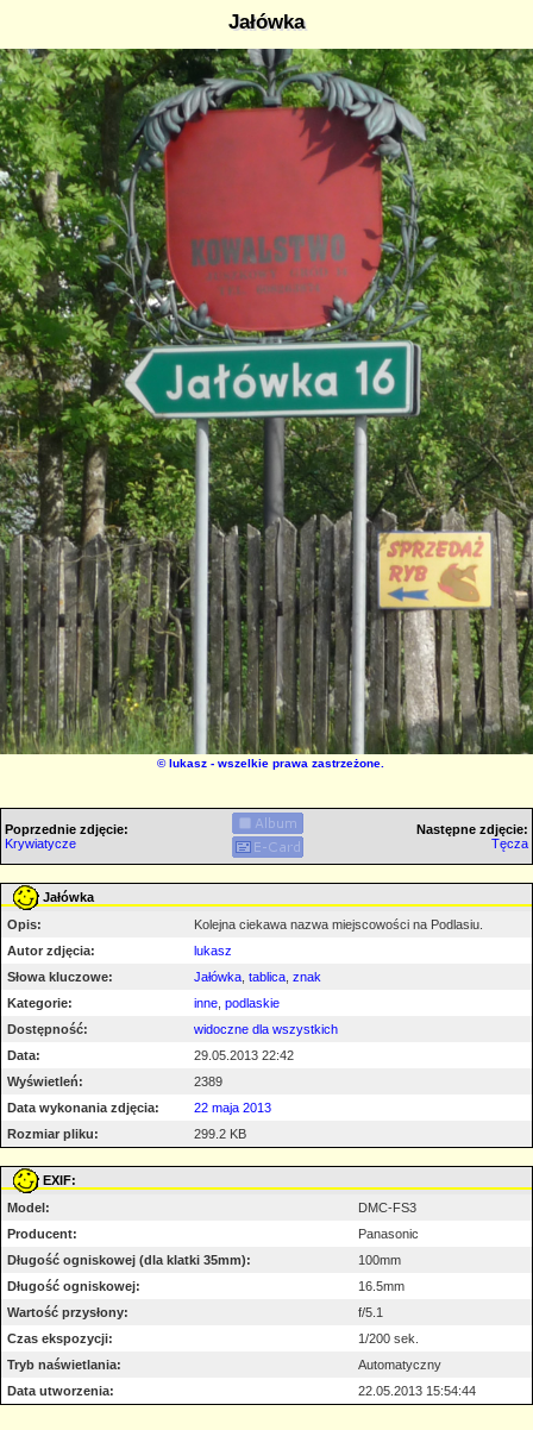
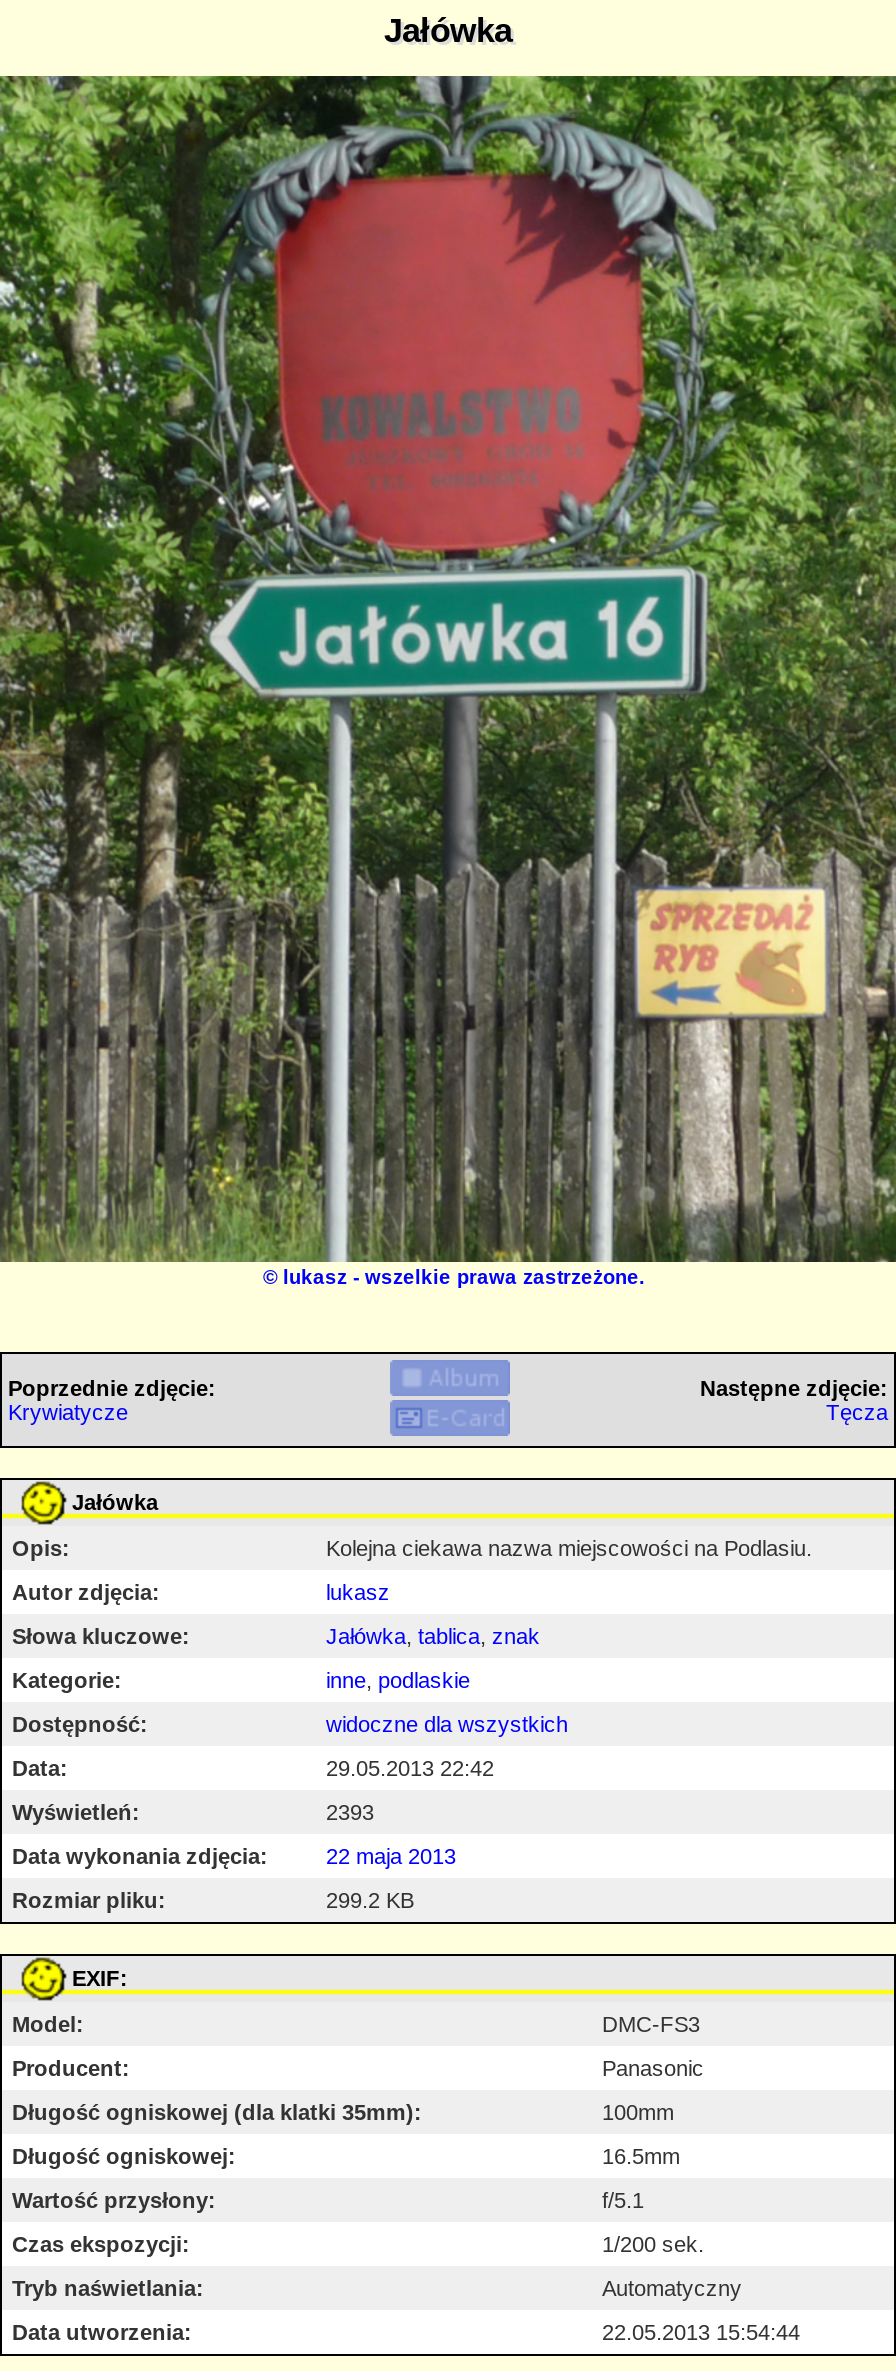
- 2389
+ 2393
